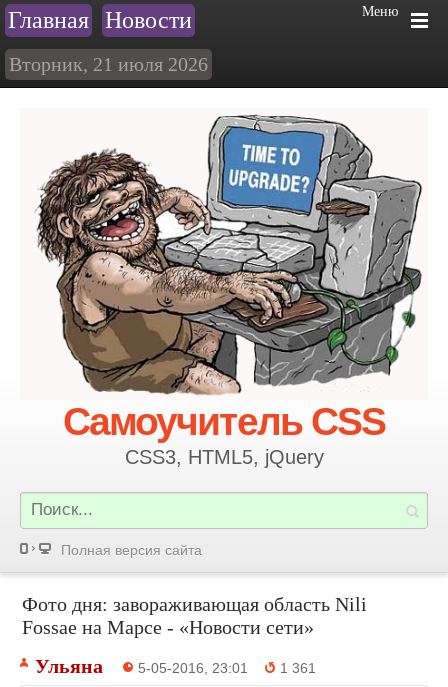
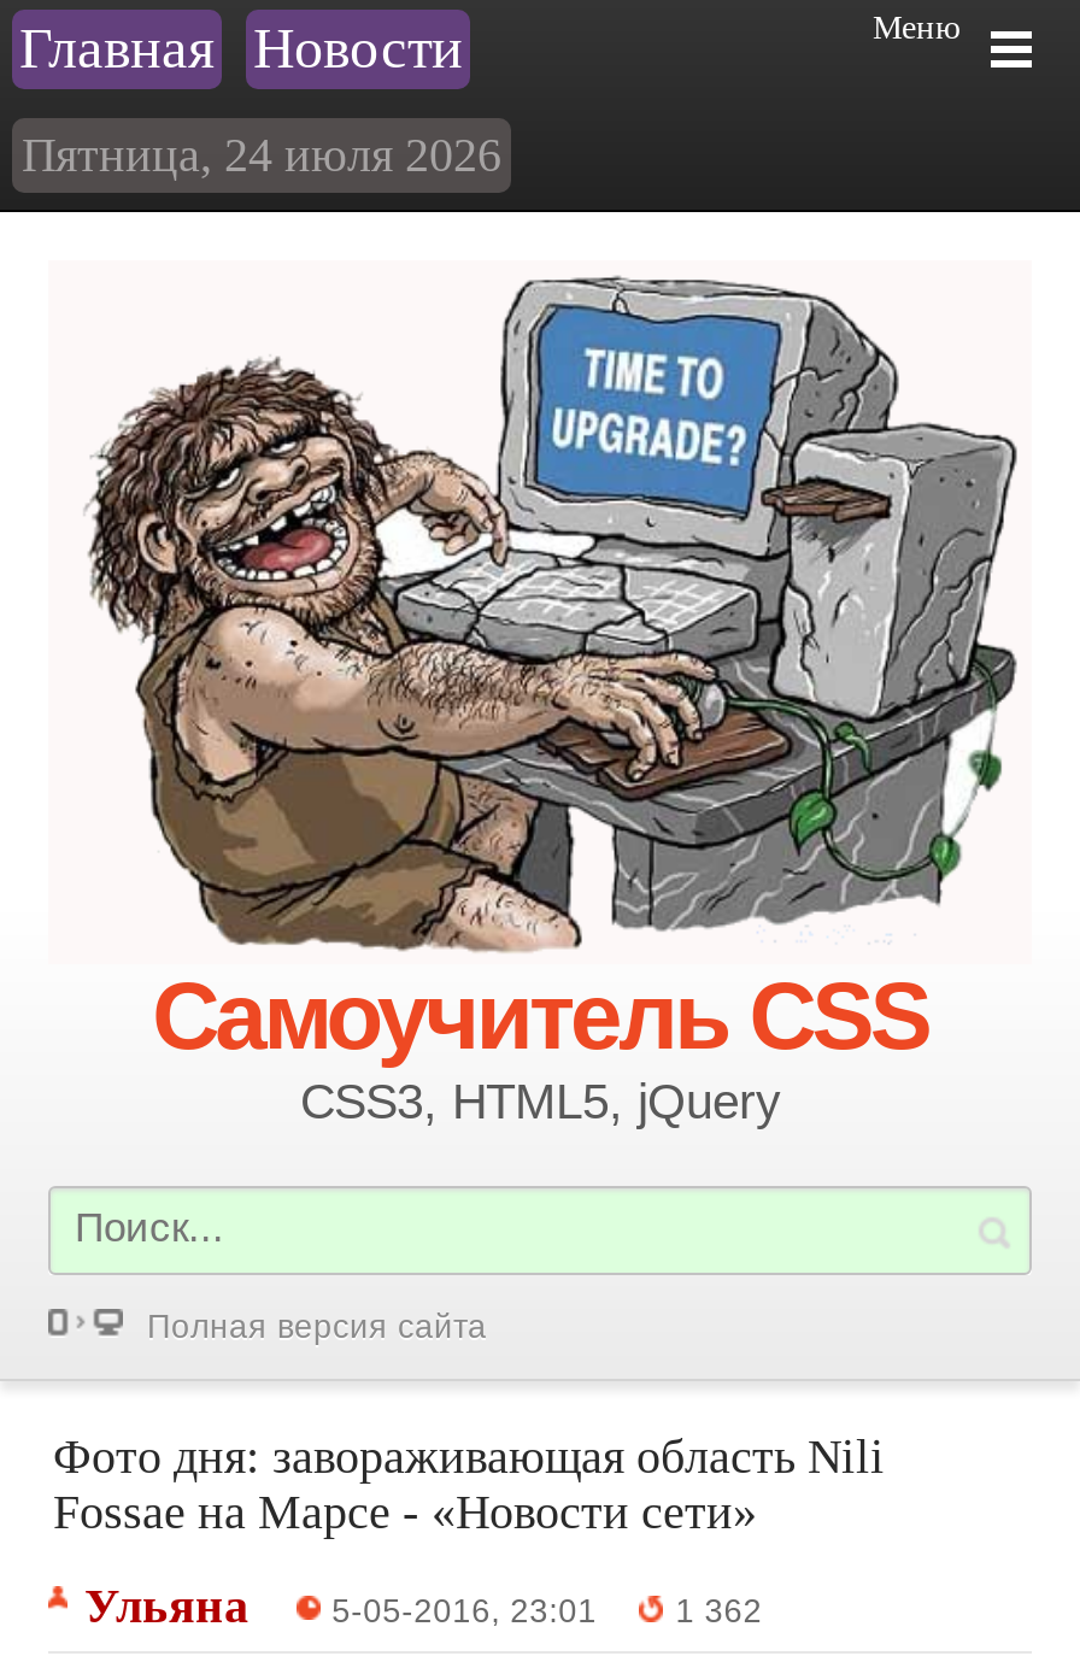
- Вторник, 21 июля 2026
+ Пятница, 24 июля 2026

- 1 361
+ 1 362
